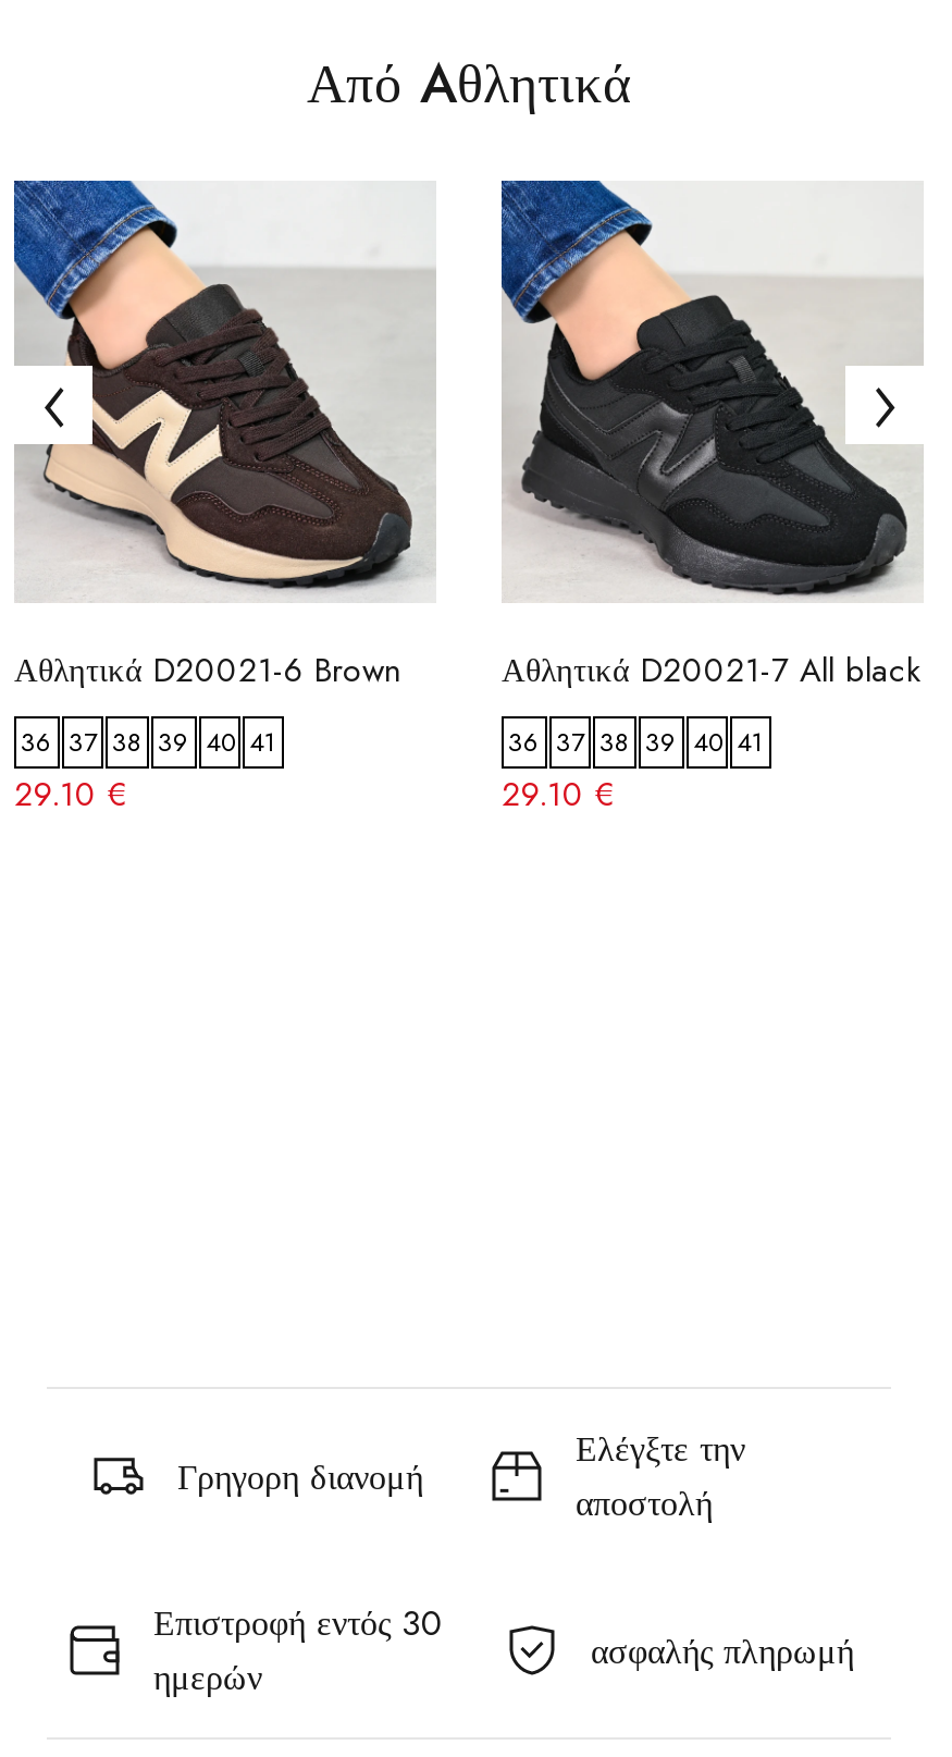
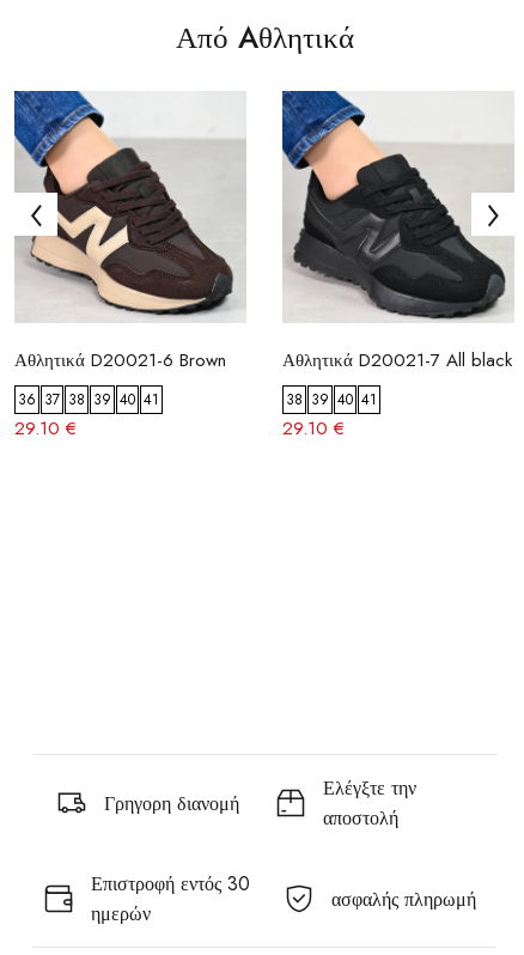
- 36 37 38 39 40 41
+ 38 39 40 41
